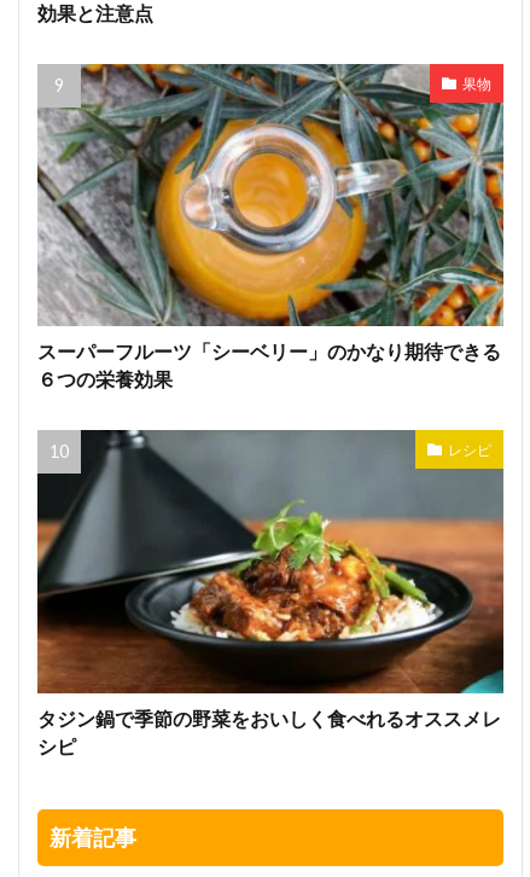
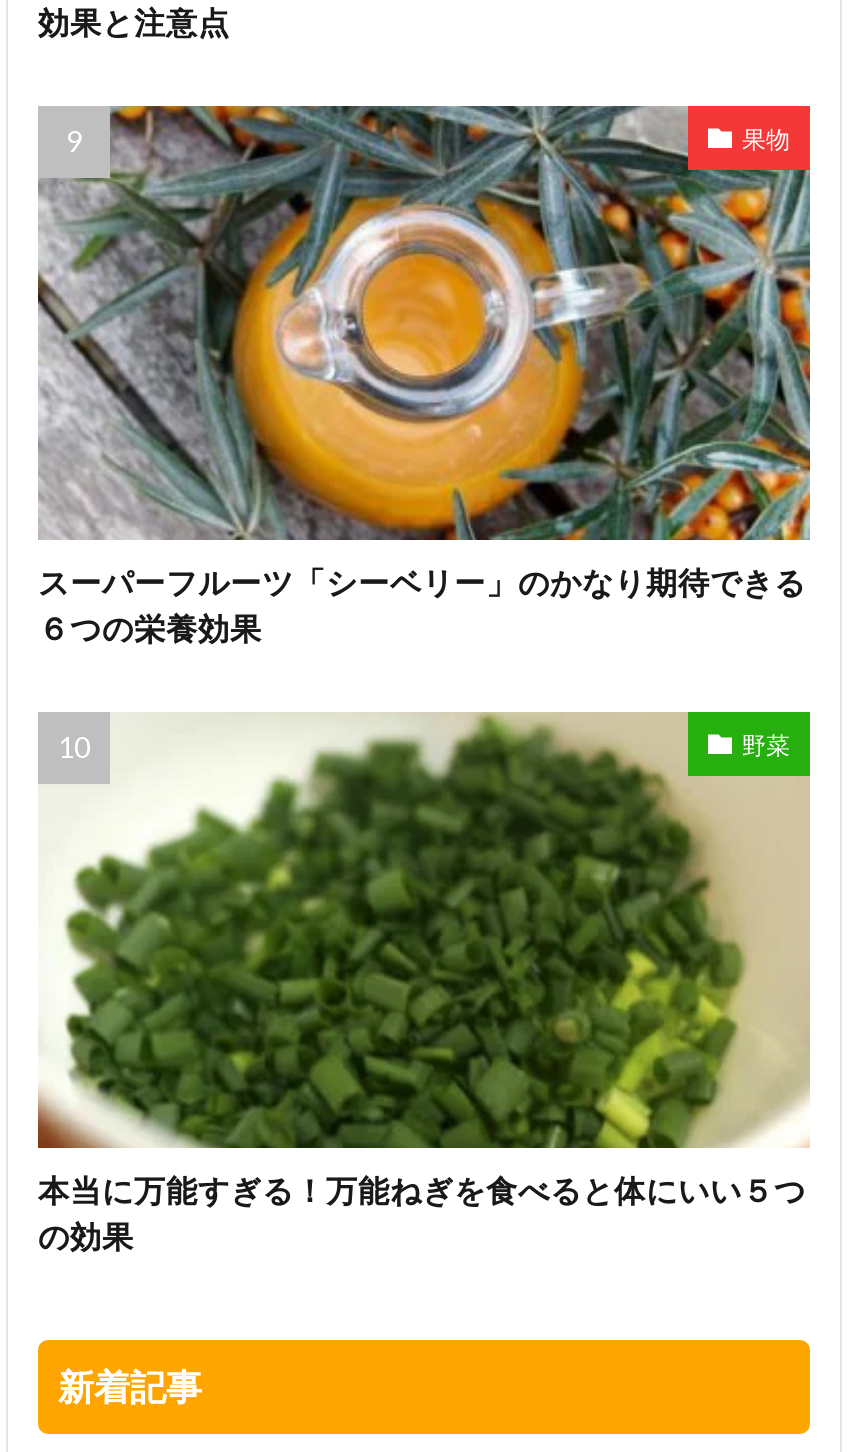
- [image]
- レシピ
+ [image]
+ 野菜

- タジン鍋で季節の野菜をおいしく食べれるオススメレ
- シピ
+ 本当に万能すぎる！万能ねぎを食べると体にいい５つ
+ の効果
